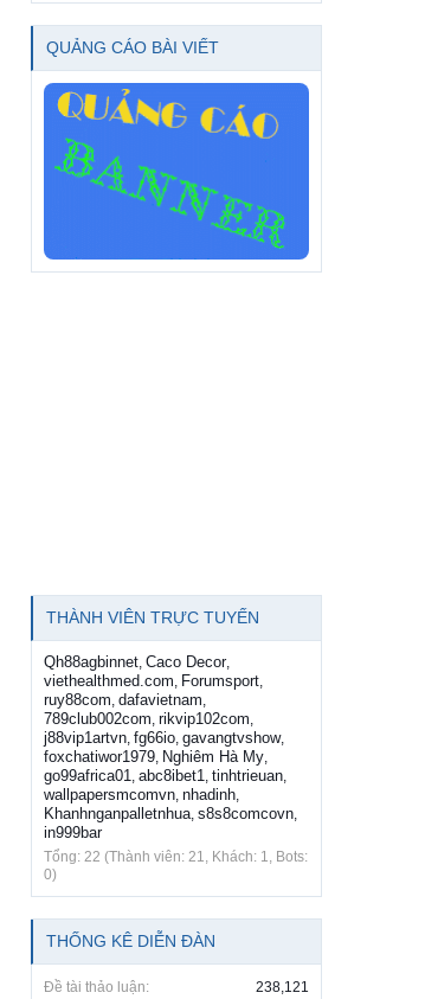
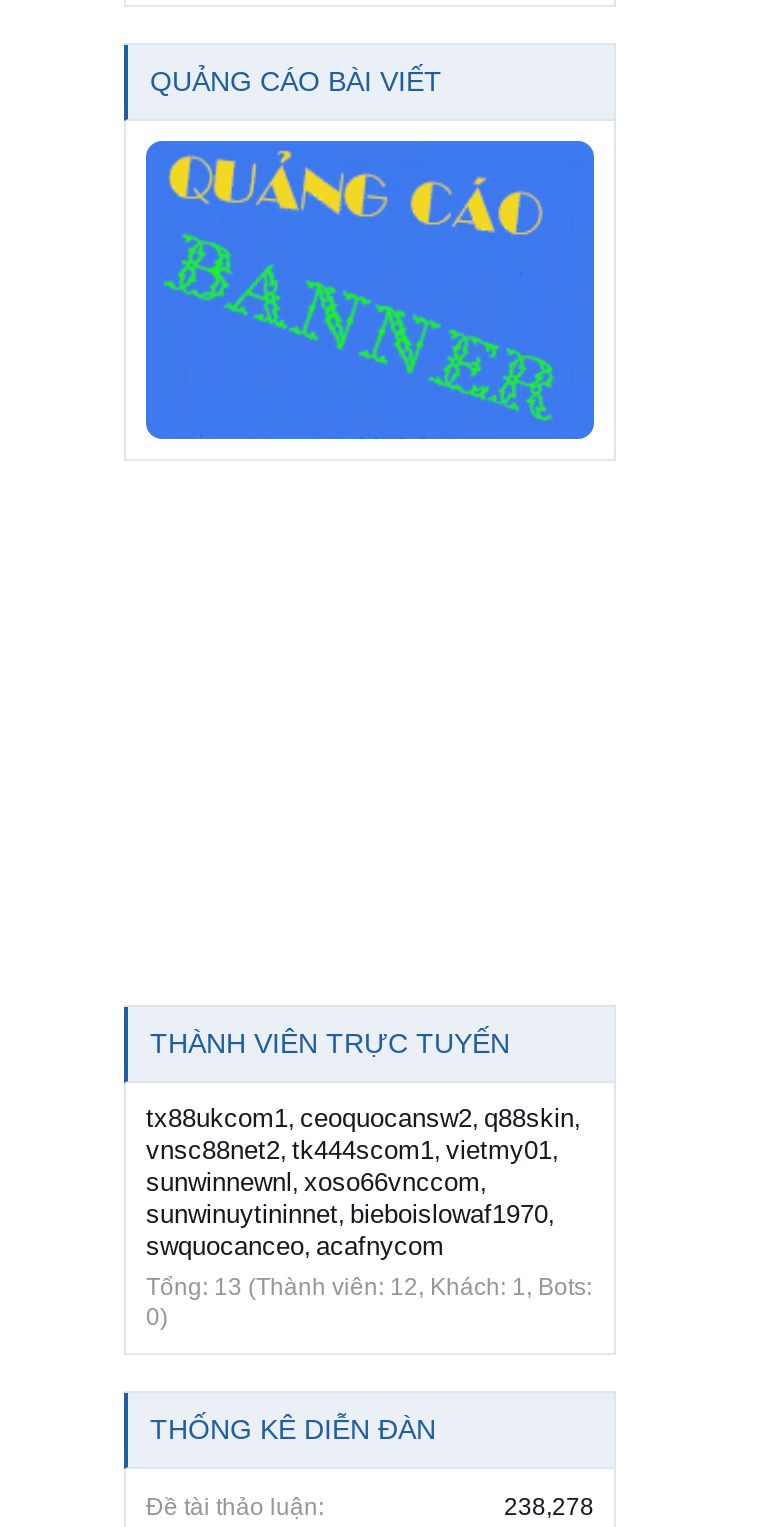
- Qh88agbinnet, Caco Decor,
- viethealthmed.com, Forumsport,
- ruy88com, dafavietnam,
- 789club002com, rikvip102com,
- j88vip1artvn, fg66io, gavangtvshow,
- foxchatiwor1979, Nghiêm Hà My,
- go99africa01, abc8ibet1, tinhtrieuan,
- wallpapersmcomvn, nhadinh,
- Khanhnganpalletnhua, s8s8comcovn,
- in999bar
- Tổng: 22 (Thành viên: 21, Khách: 1, Bots:
+ tx88ukcom1, ceoquocansw2, q88skin,
+ vnsc88net2, tk444scom1, vietmy01,
+ sunwinnewnl, xoso66vnccom,
+ sunwinuytininnet, bieboislowaf1970,
+ swquocanceo, acafnycom
+ Tổng: 13 (Thành viên: 12, Khách: 1, Bots:

- 238,121
+ 238,278
